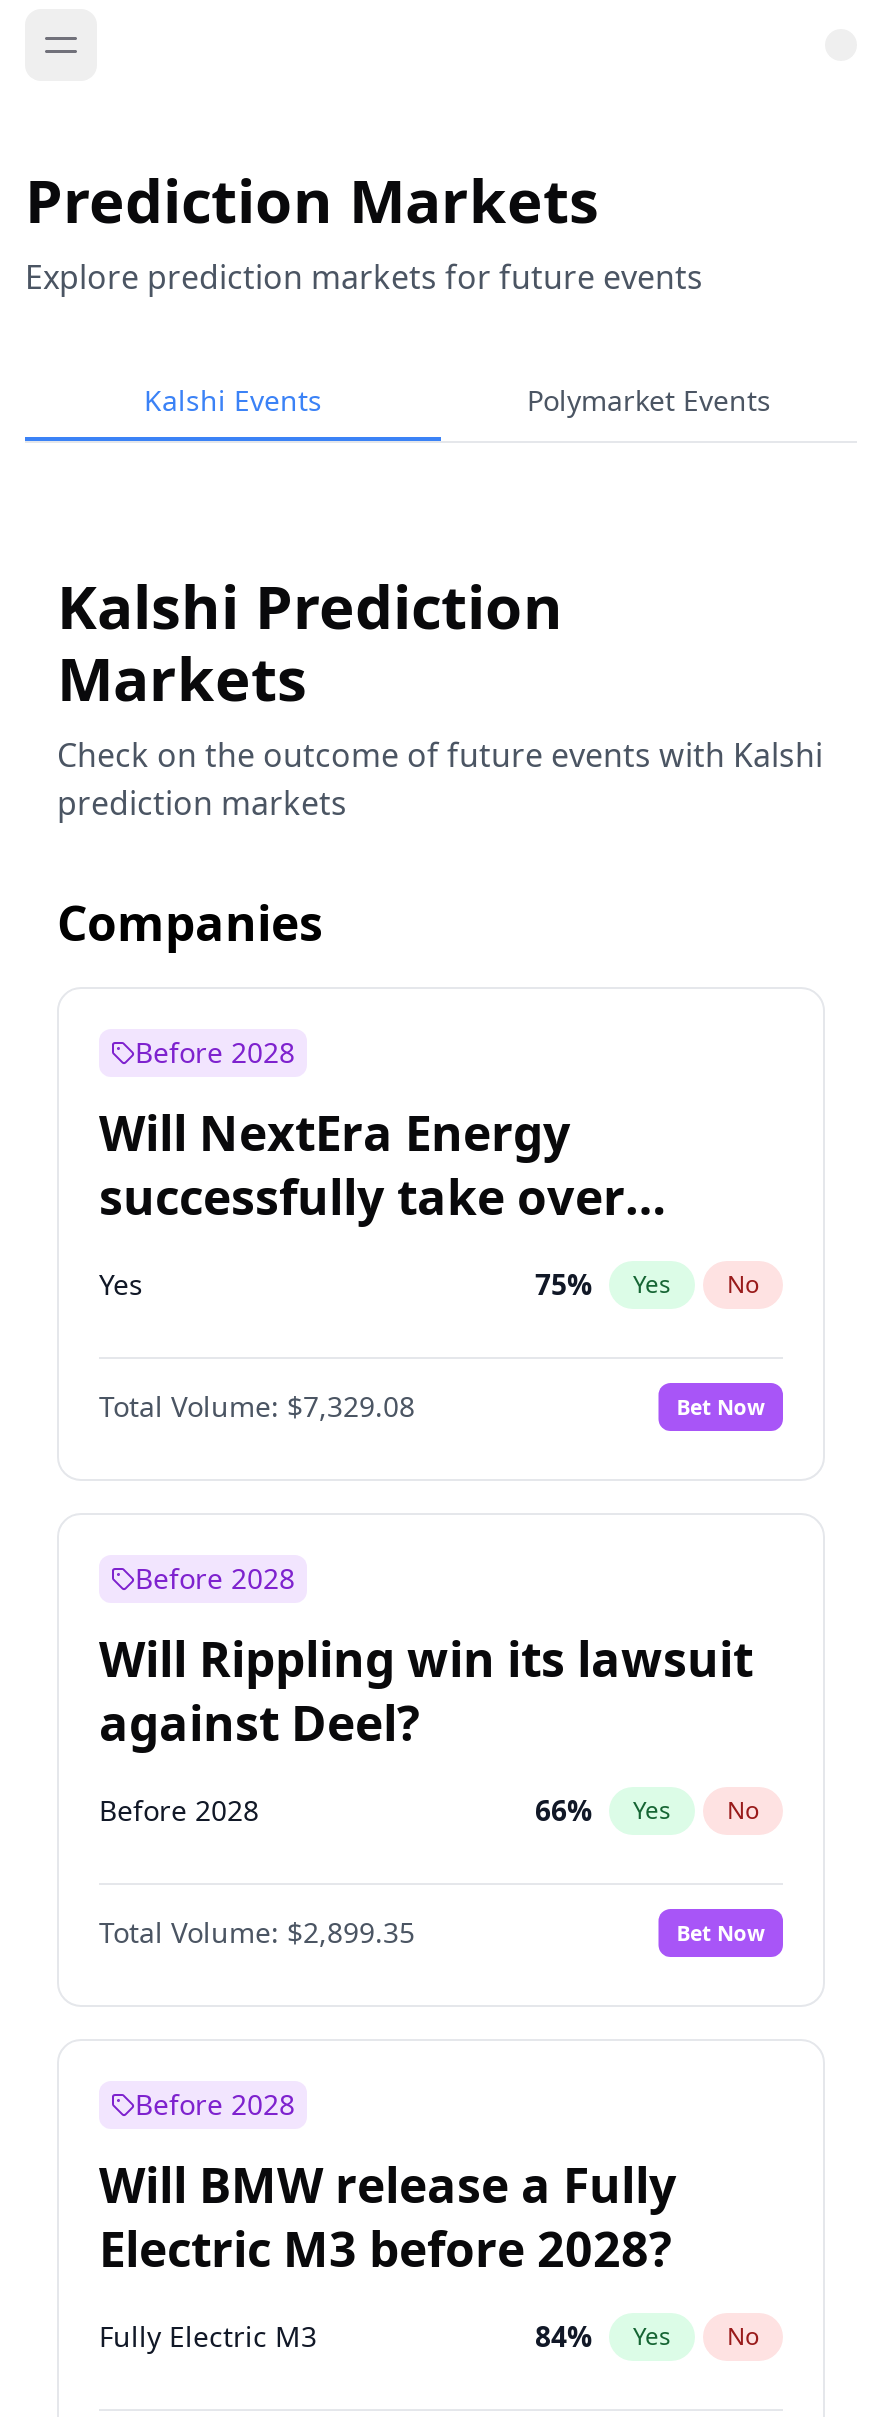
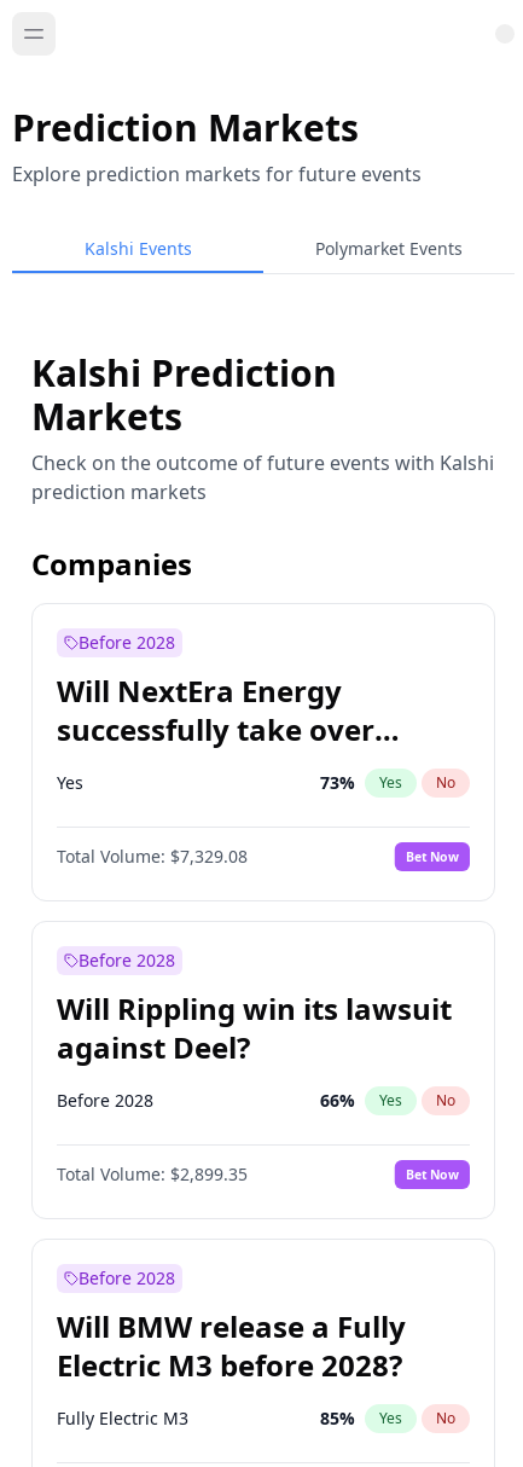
- 75%
+ 73%

- 84% Yes No
+ 85% Yes No
